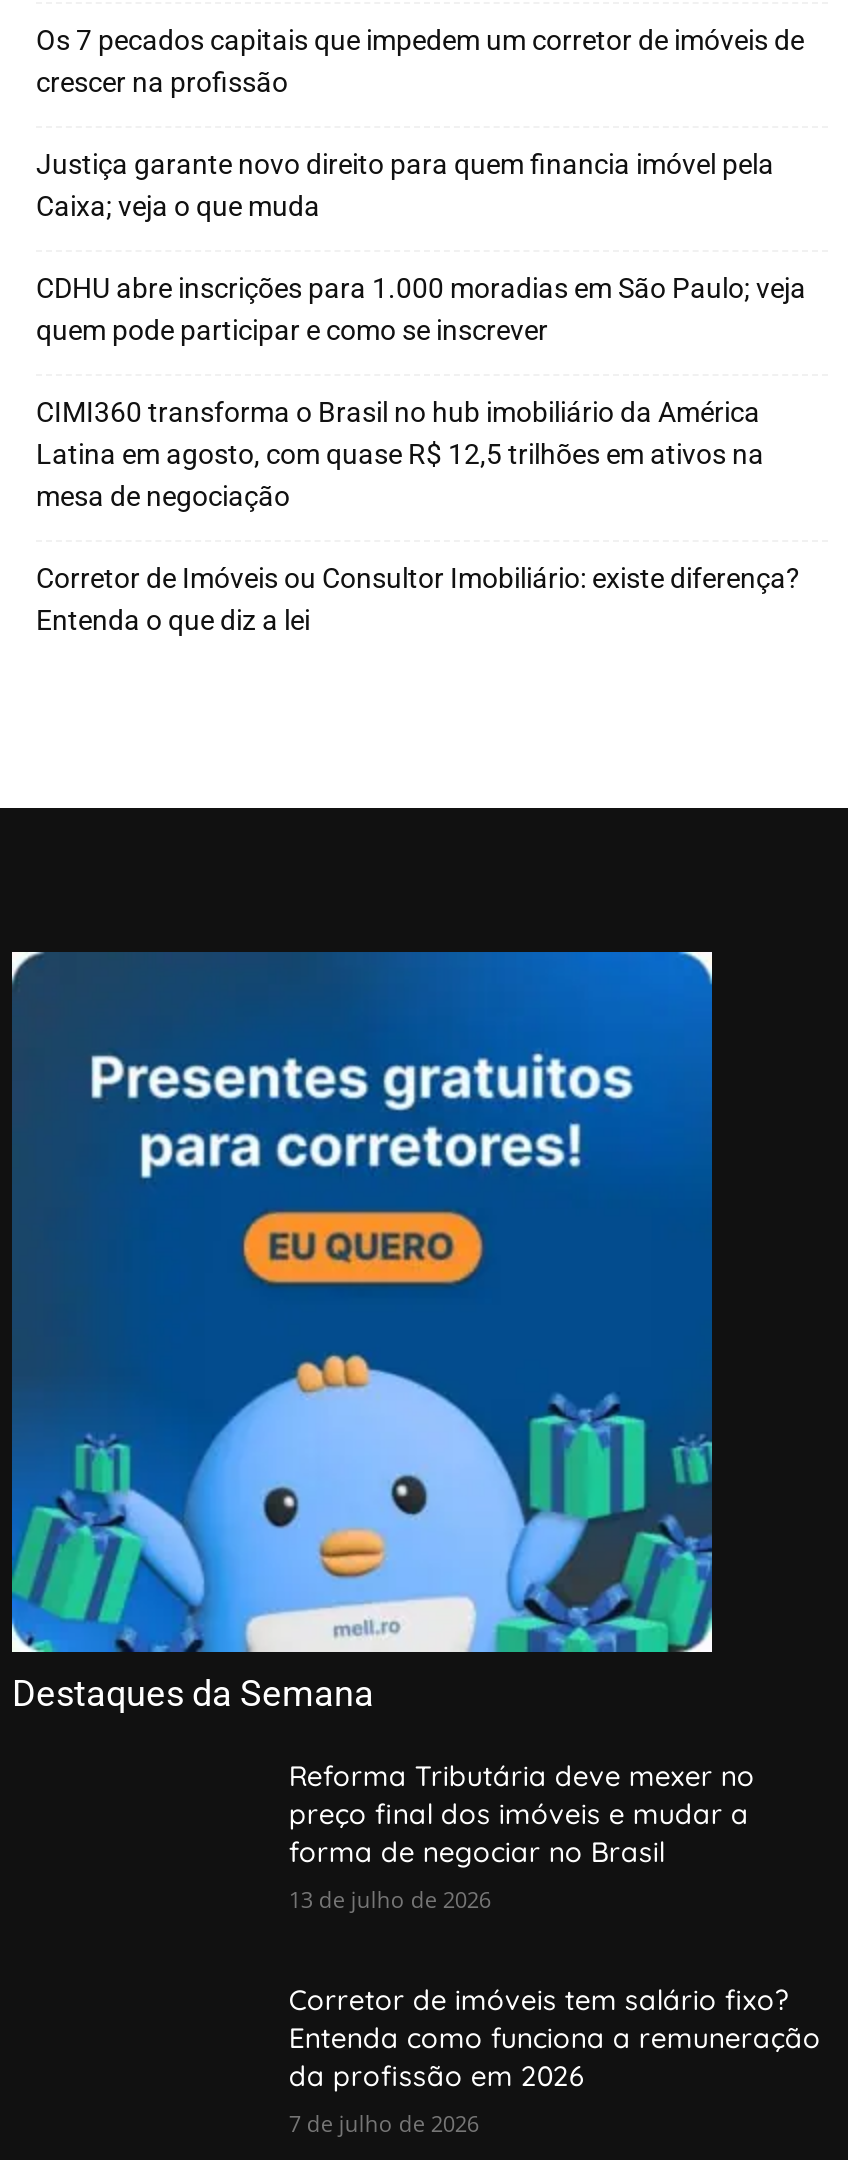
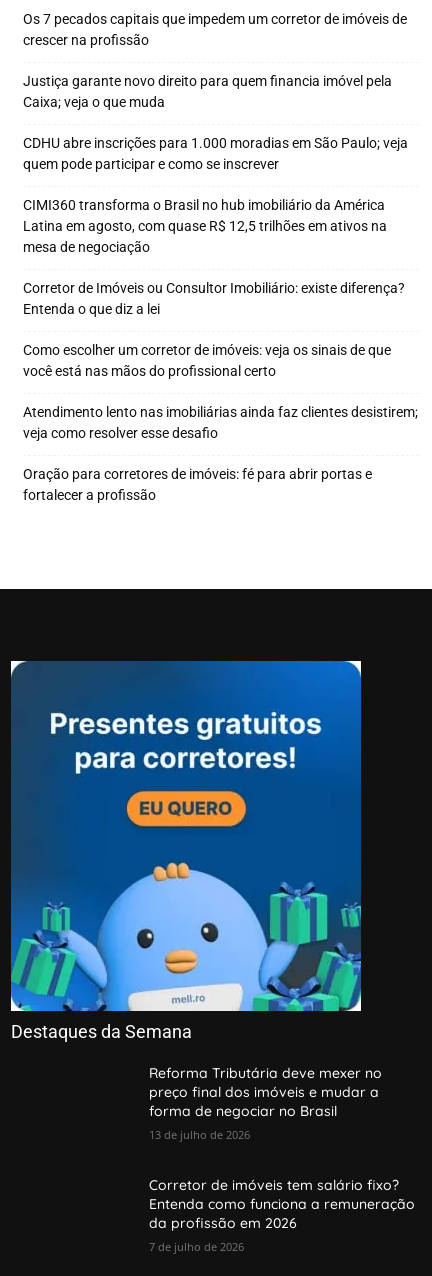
+ Como escolher um corretor de imóveis: veja os sinais de que
+ você está nas mãos do profissional certo
+ Atendimento lento nas imobiliárias ainda faz clientes desistirem;
+ veja como resolver esse desafio
+ Oração para corretores de imóveis: fé para abrir portas e
+ fortalecer a profissão
